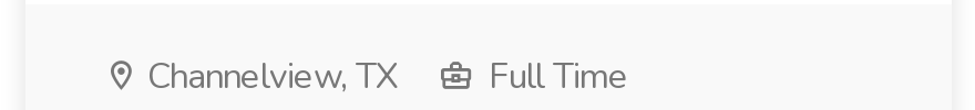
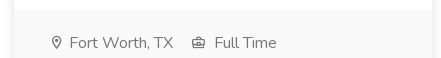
- Channelview, TX
+ Fort Worth, TX
